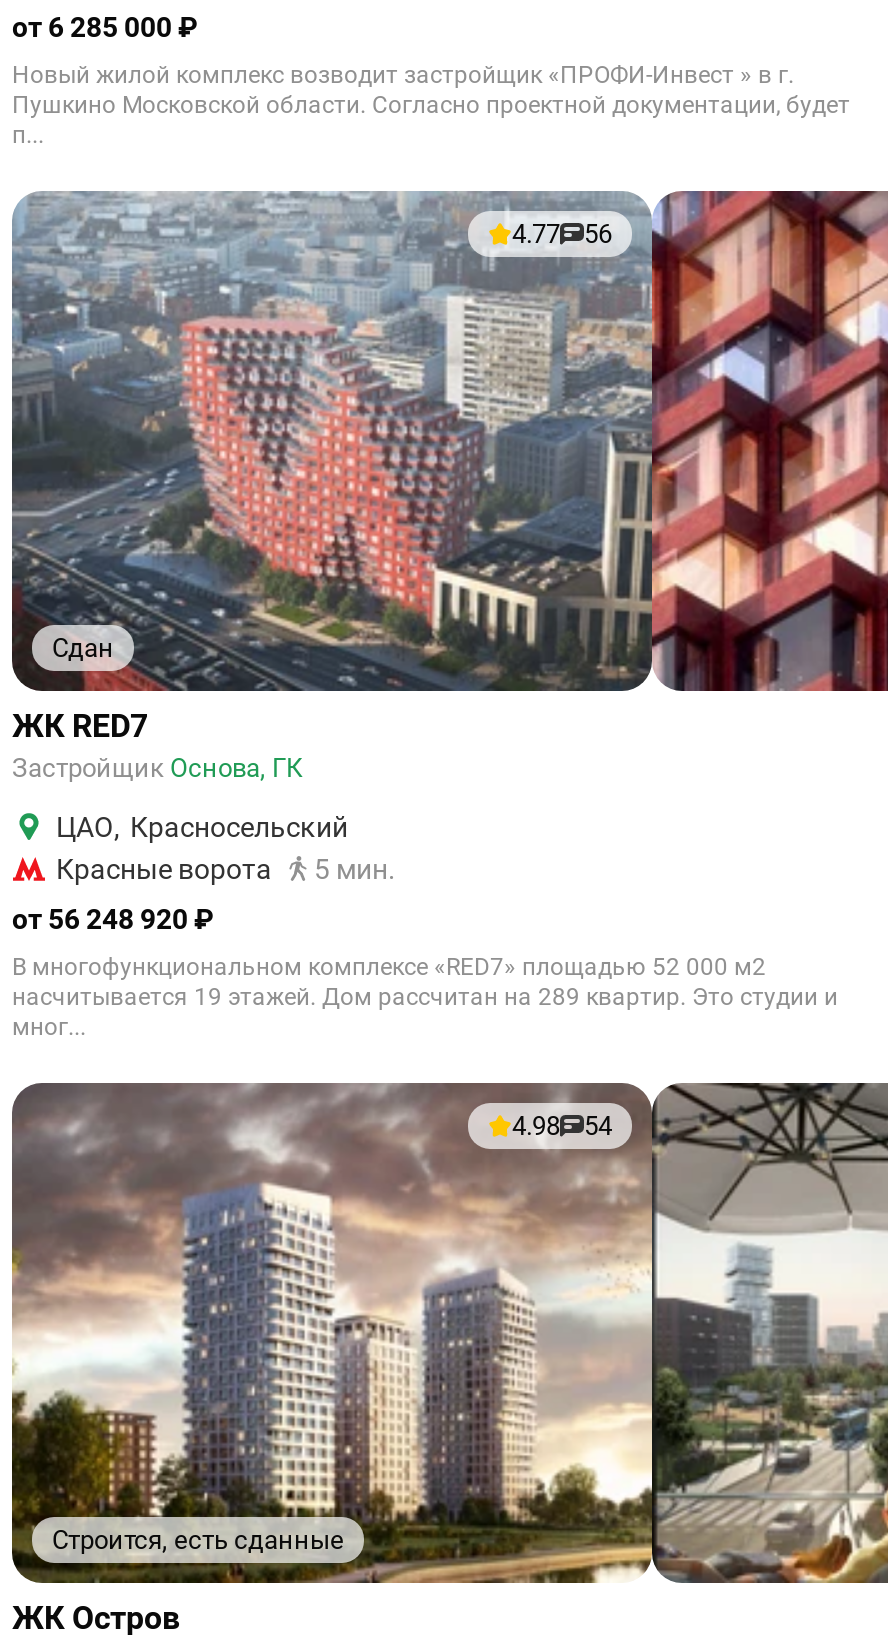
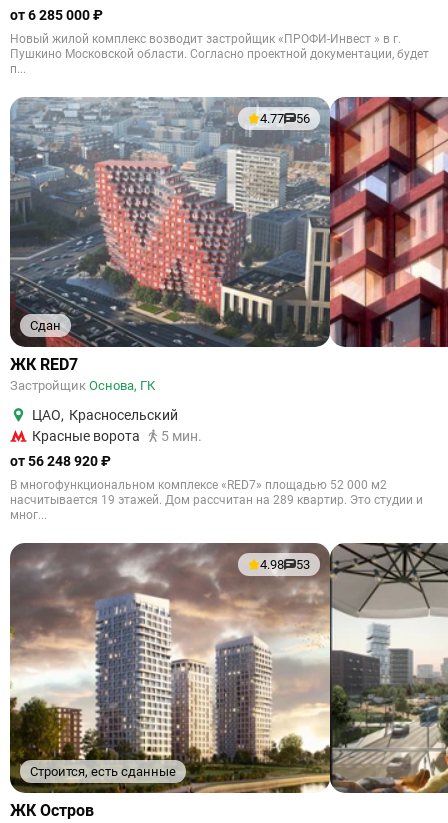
- 4.98 54
+ 4.98 53
